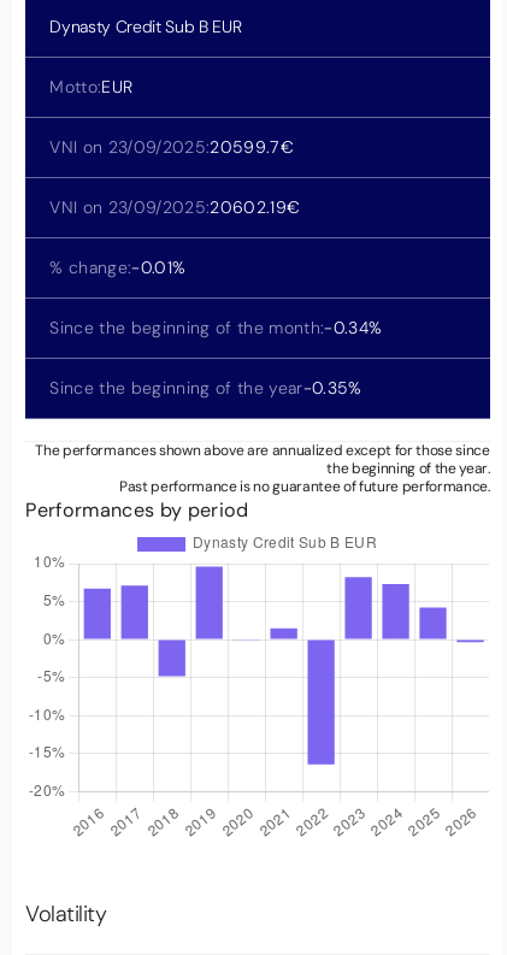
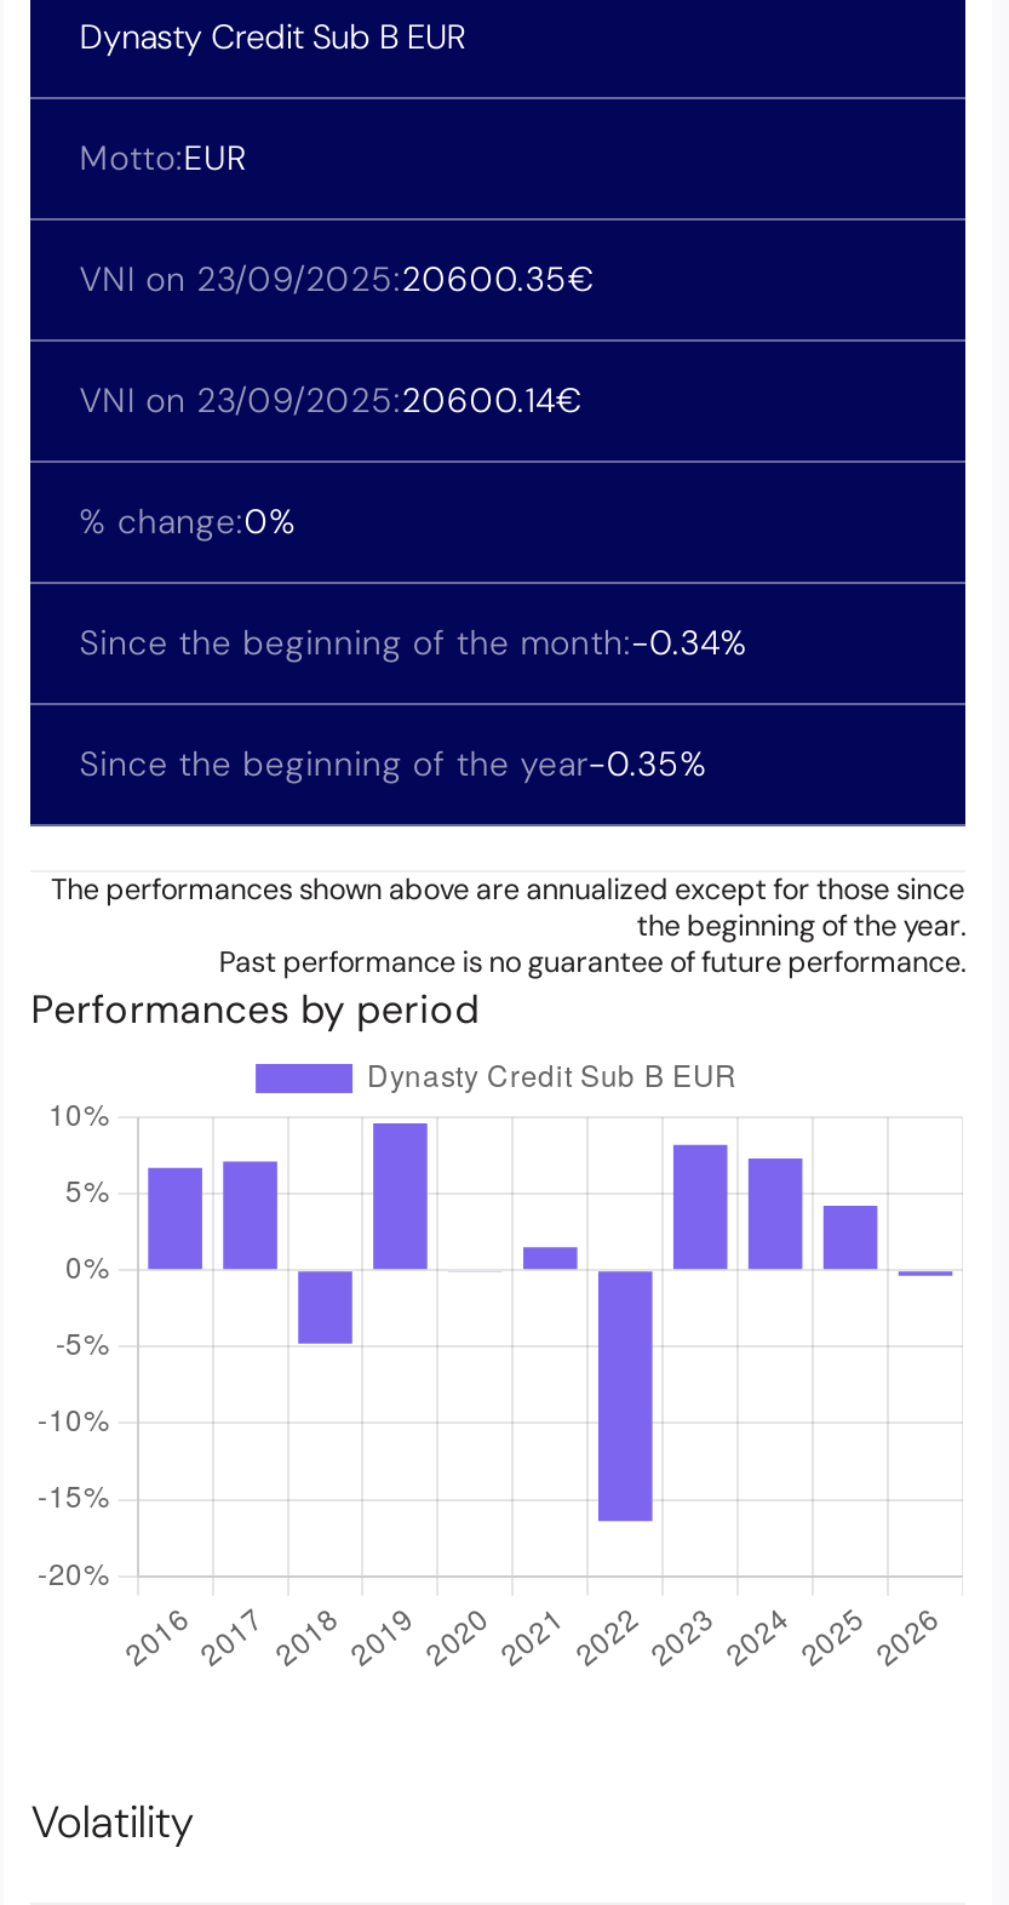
- VNI on 23/09/2025:20599.7€
+ VNI on 23/09/2025:20600.35€

- VNI on 23/09/2025:20602.19€
+ VNI on 23/09/2025:20600.14€

- % change:-0.01%
+ % change:0%
